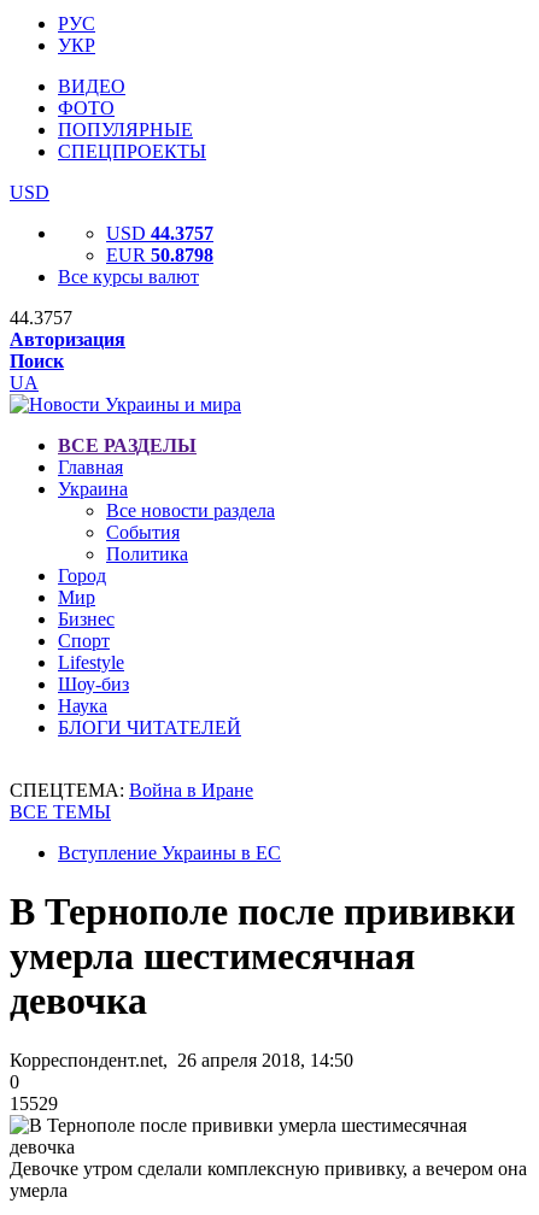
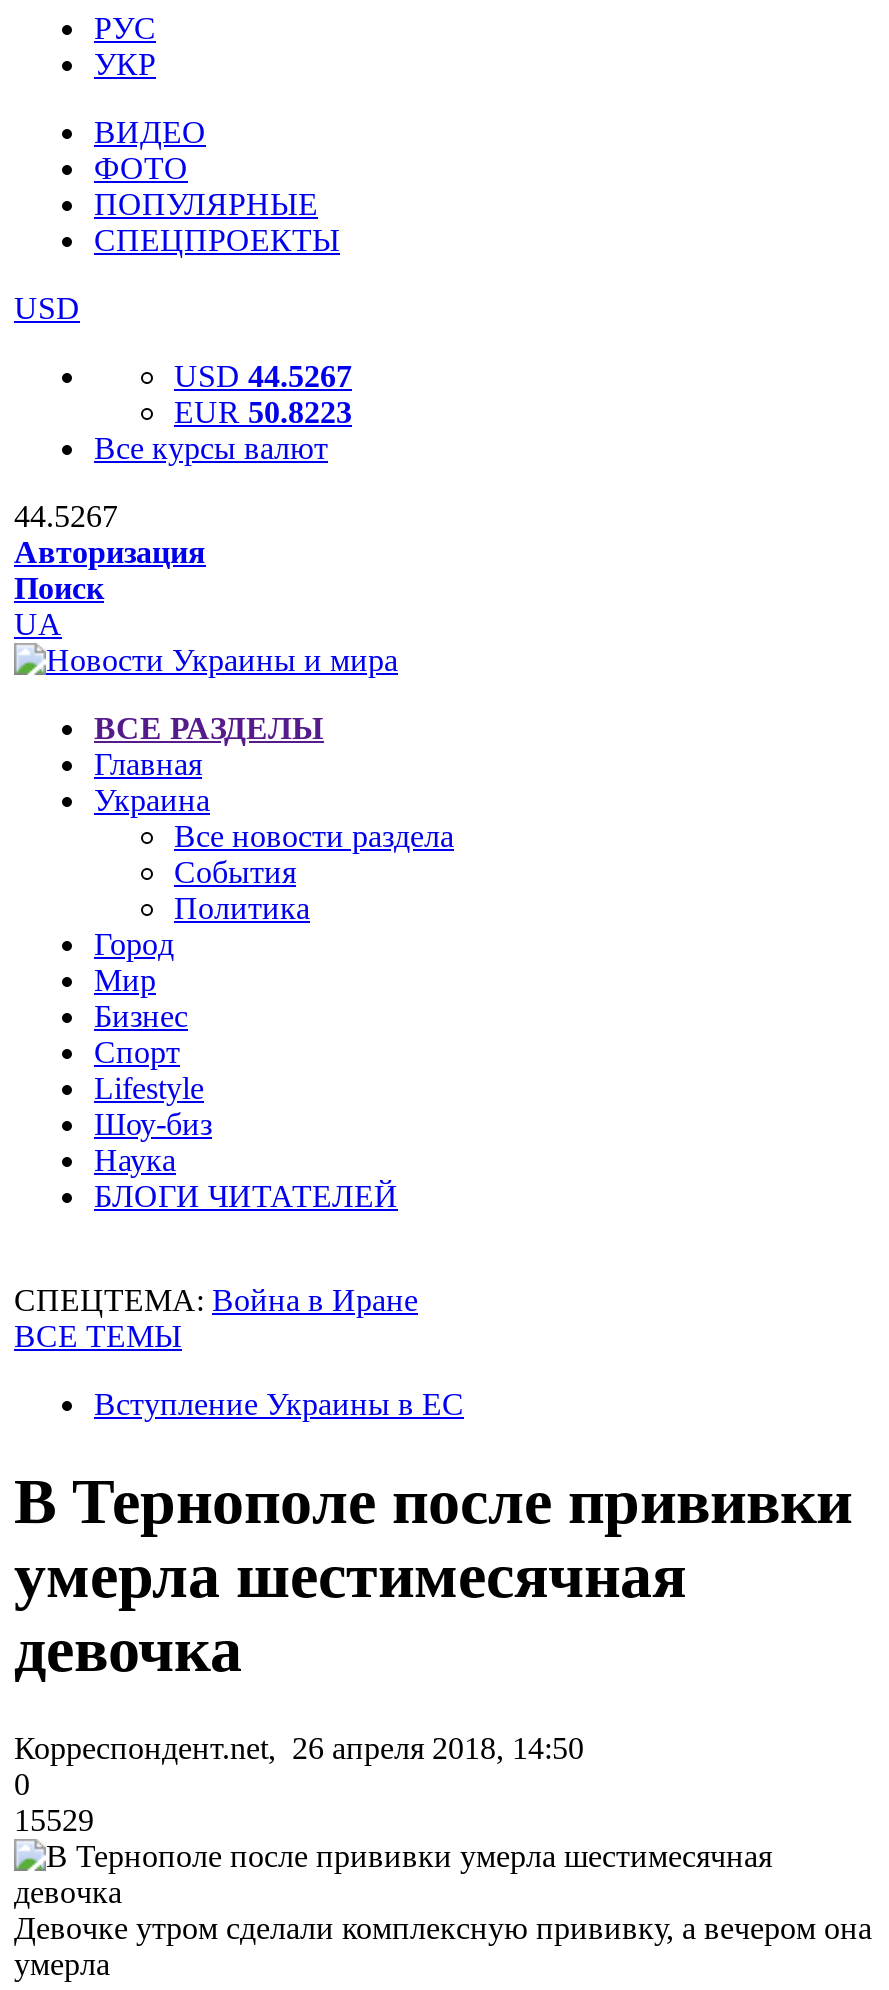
- USD 44.3757
+ USD 44.5267

- EUR 50.8798
+ EUR 50.8223

- 44.3757
+ 44.5267
